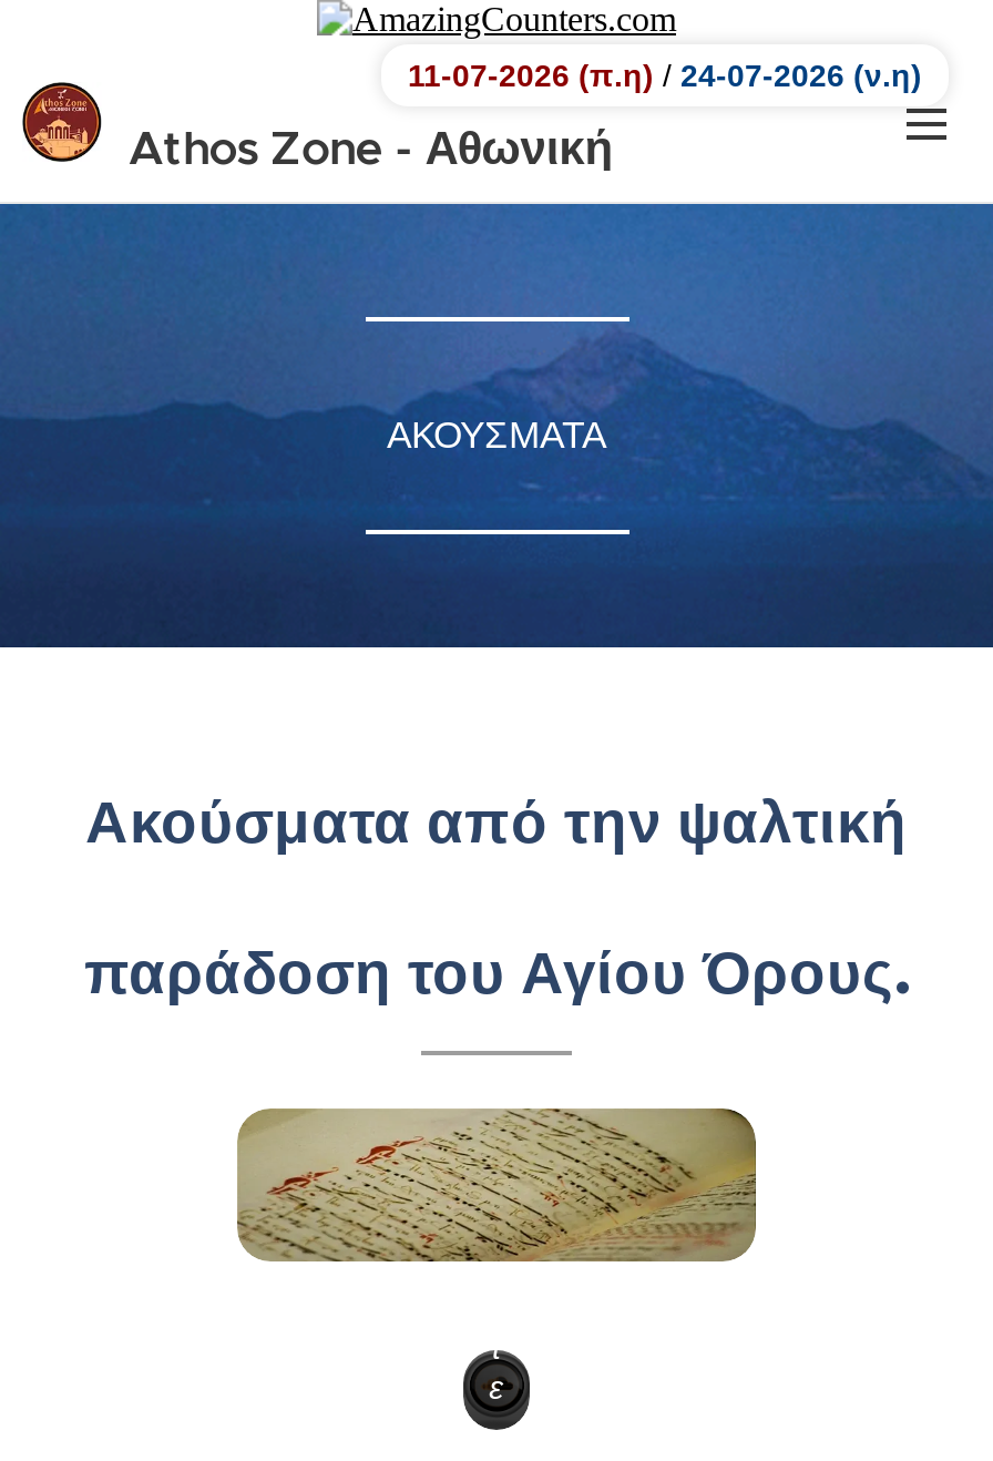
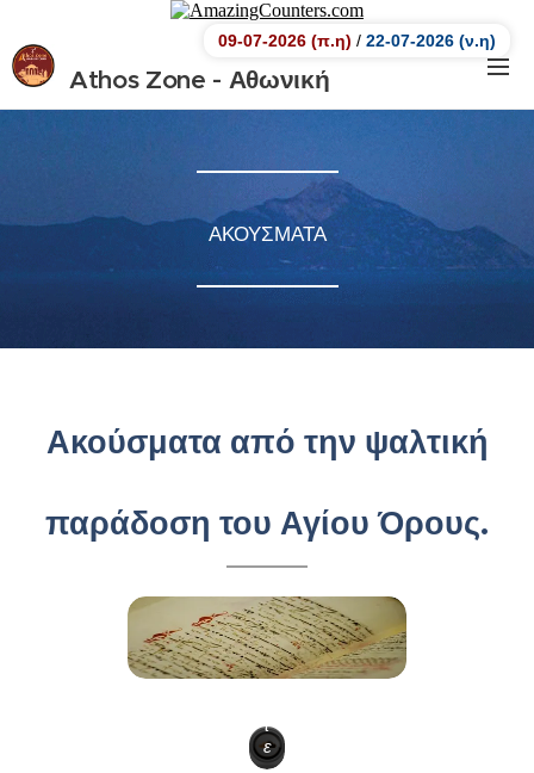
- 11-07-2026 (π.η) / 24-07-2026 (ν.η)
+ 09-07-2026 (π.η) / 22-07-2026 (ν.η)
